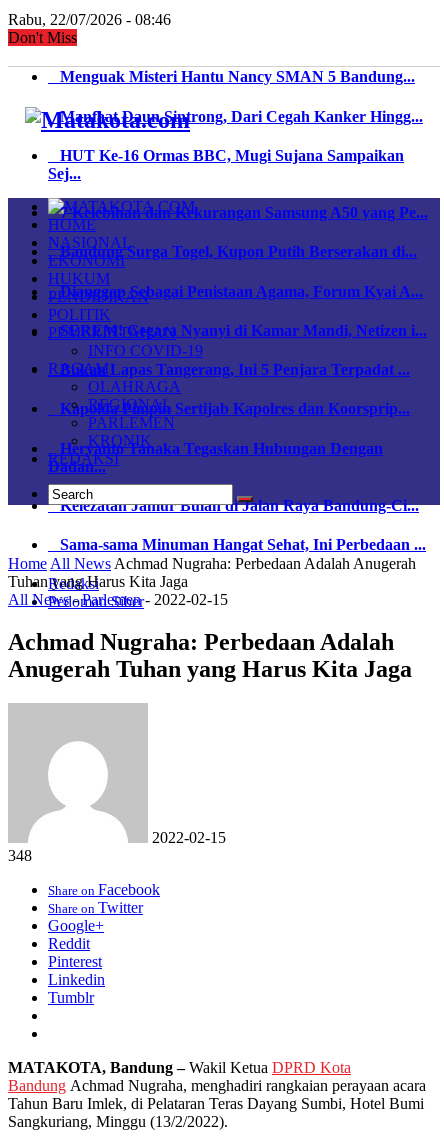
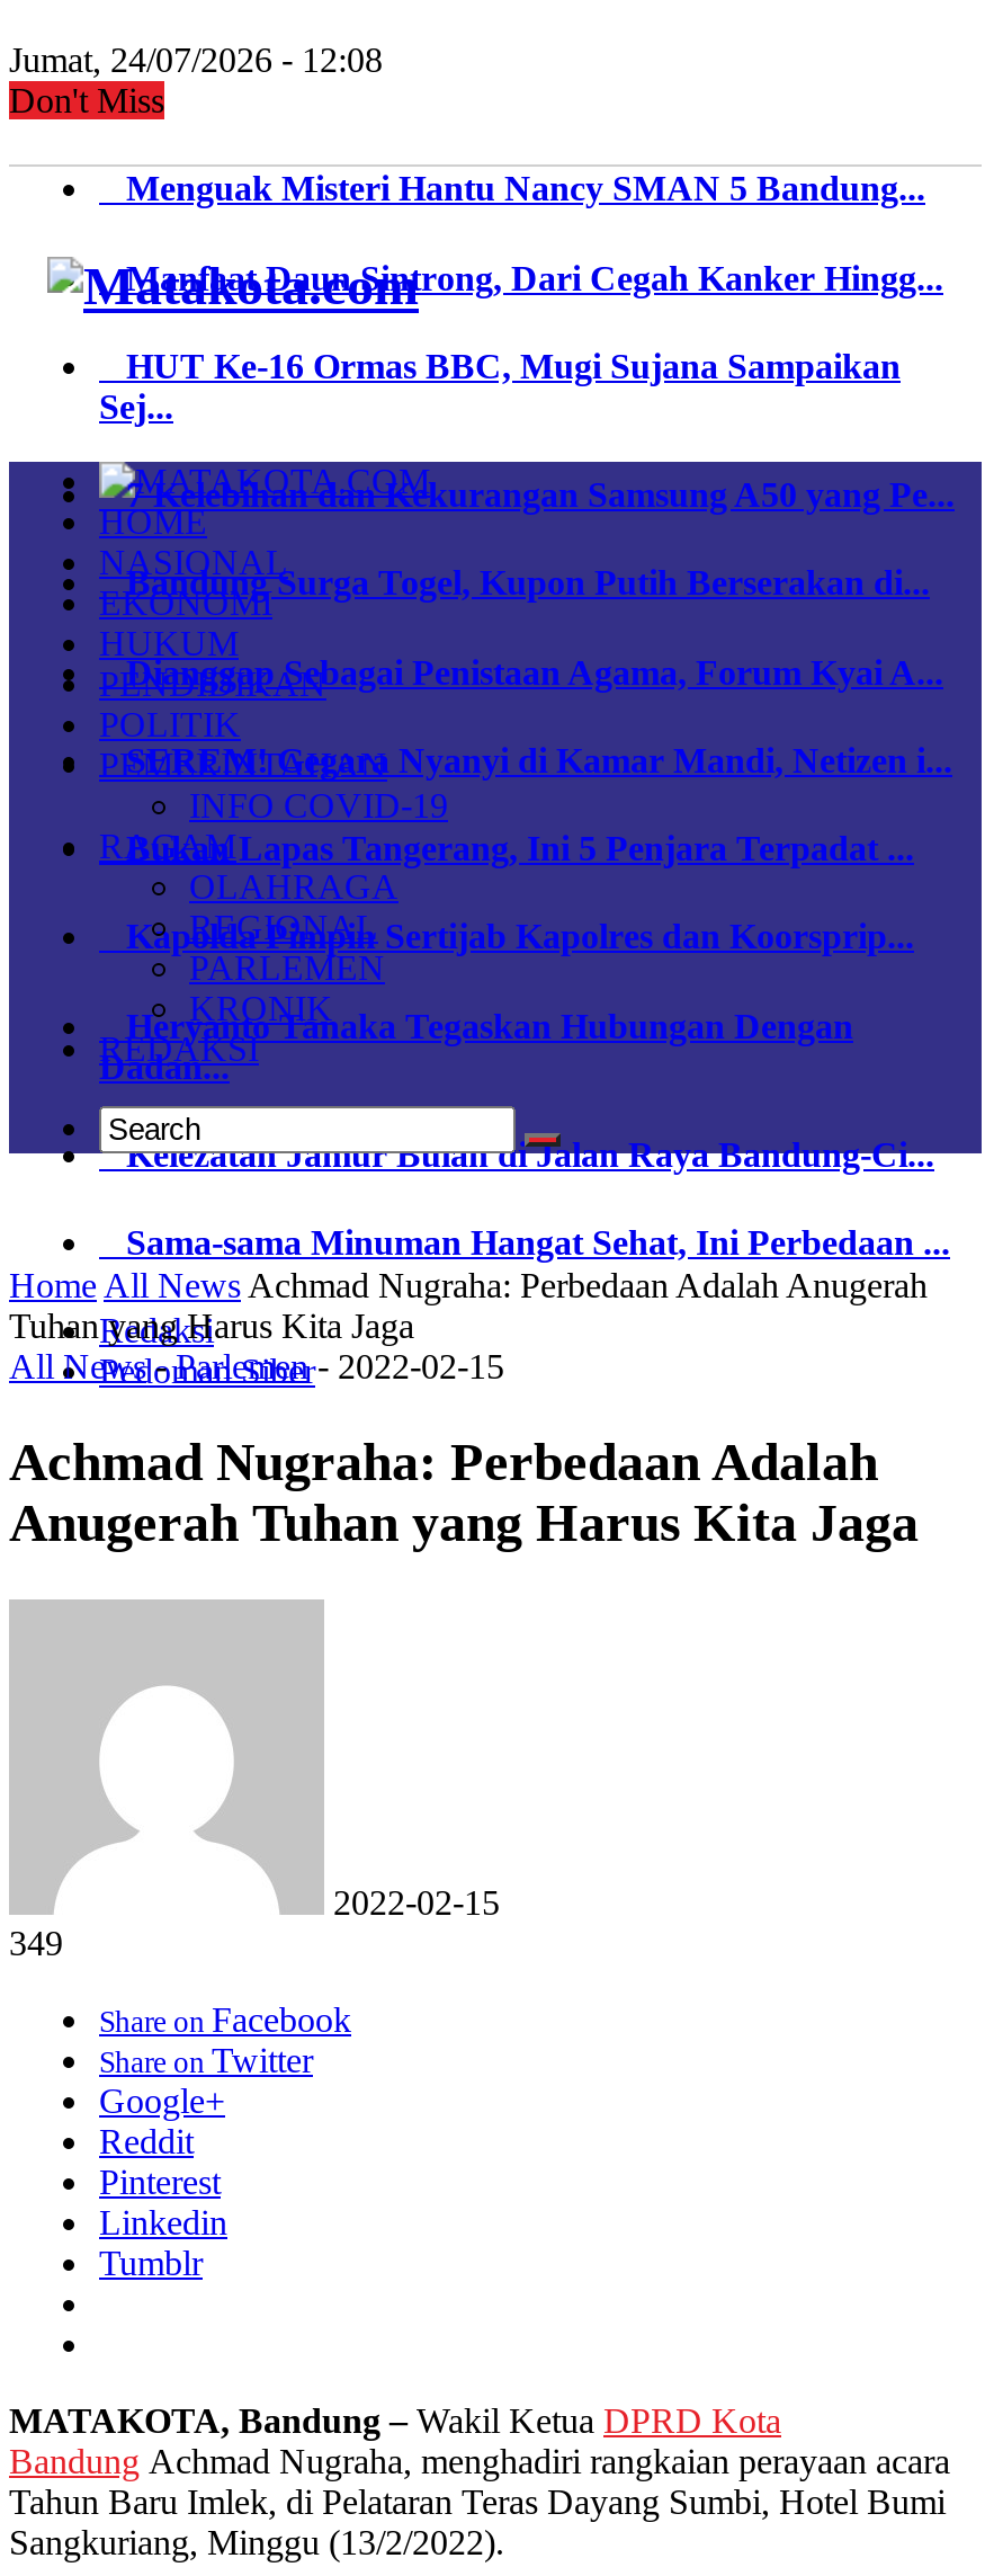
- Rabu, 22/07/2026 - 08:46
+ Jumat, 24/07/2026 - 12:08

- 348
+ 349
